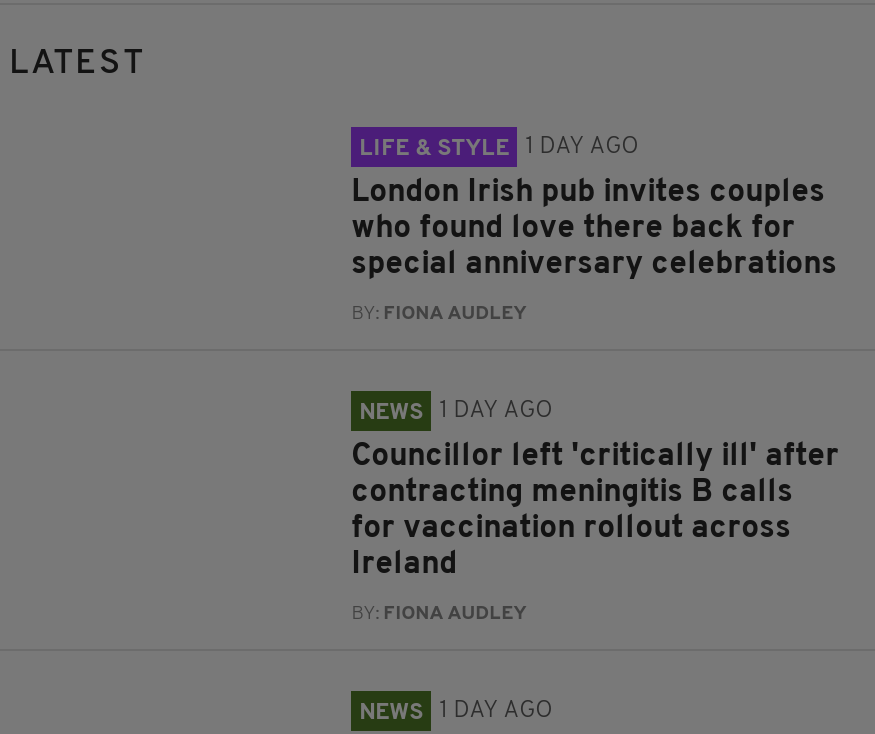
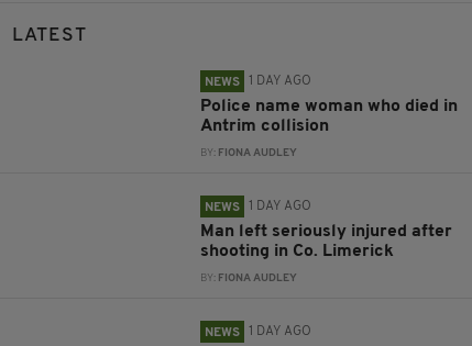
- LIFE & STYLE
+ NEWS

- London Irish pub invites couples
- who found love there back for
- special anniversary celebrations
+ Police name woman who died in
+ Antrim collision

- Councillor left 'critically ill' after
- contracting meningitis B calls
- for vaccination rollout across
- Ireland
+ Man left seriously injured after
+ shooting in Co. Limerick
